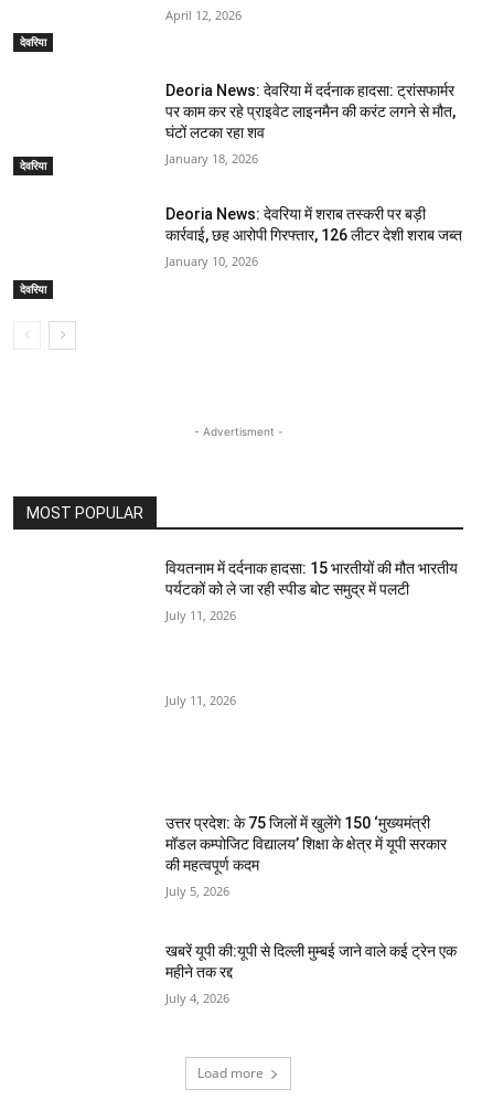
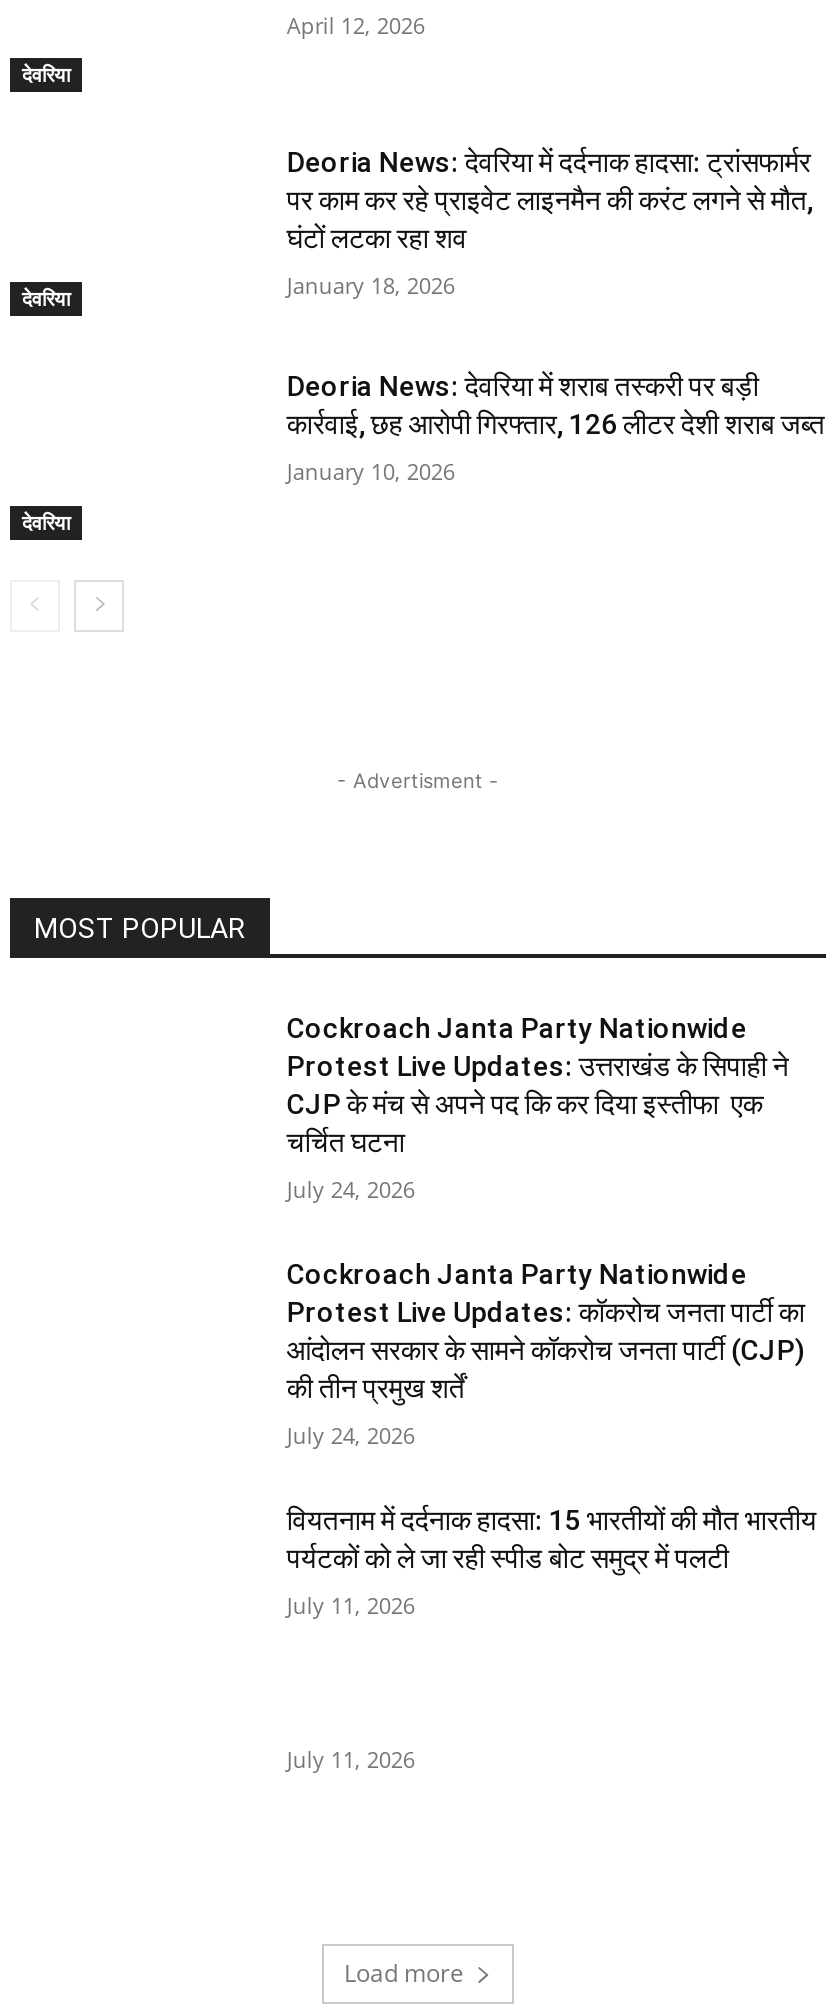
+ Cockroach Janta Party Nationwide
+ Protest Live Updates: उत्तराखंड के सिपाही ने
+ CJP के मंच से अपने पद कि कर दिया इस्तीफा एक
+ चर्चित घटना
+ July 24, 2026
+ Cockroach Janta Party Nationwide
+ Protest Live Updates: कॉकरोच जनता पार्टी का
+ आंदोलन सरकार के सामने कॉकरोच जनता पार्टी (CJP)
+ की तीन प्रमुख शर्तें
+ July 24, 2026

moved down: वियतनाम में दर्दनाक हादसा: 15 भारतीयों की मौत भारतीय | पर्यटकों को ले जा रही स्पीड बोट समुद्र में पलटी | July 11, 2026 | July 11, 2026

- उत्तर प्रदेश: के 75 जिलों में खुलेंगे 150 ‘मुख्यमंत्री
- मॉडल कम्पोजिट विद्यालय’ शिक्षा के क्षेत्र में यूपी सरकार
- की महत्वपूर्ण कदम
- July 5, 2026
- खबरें यूपी की:यूपी से दिल्ली मुम्बई जाने वाले कई ट्रेन एक
- महीने तक रद्द
- July 4, 2026
